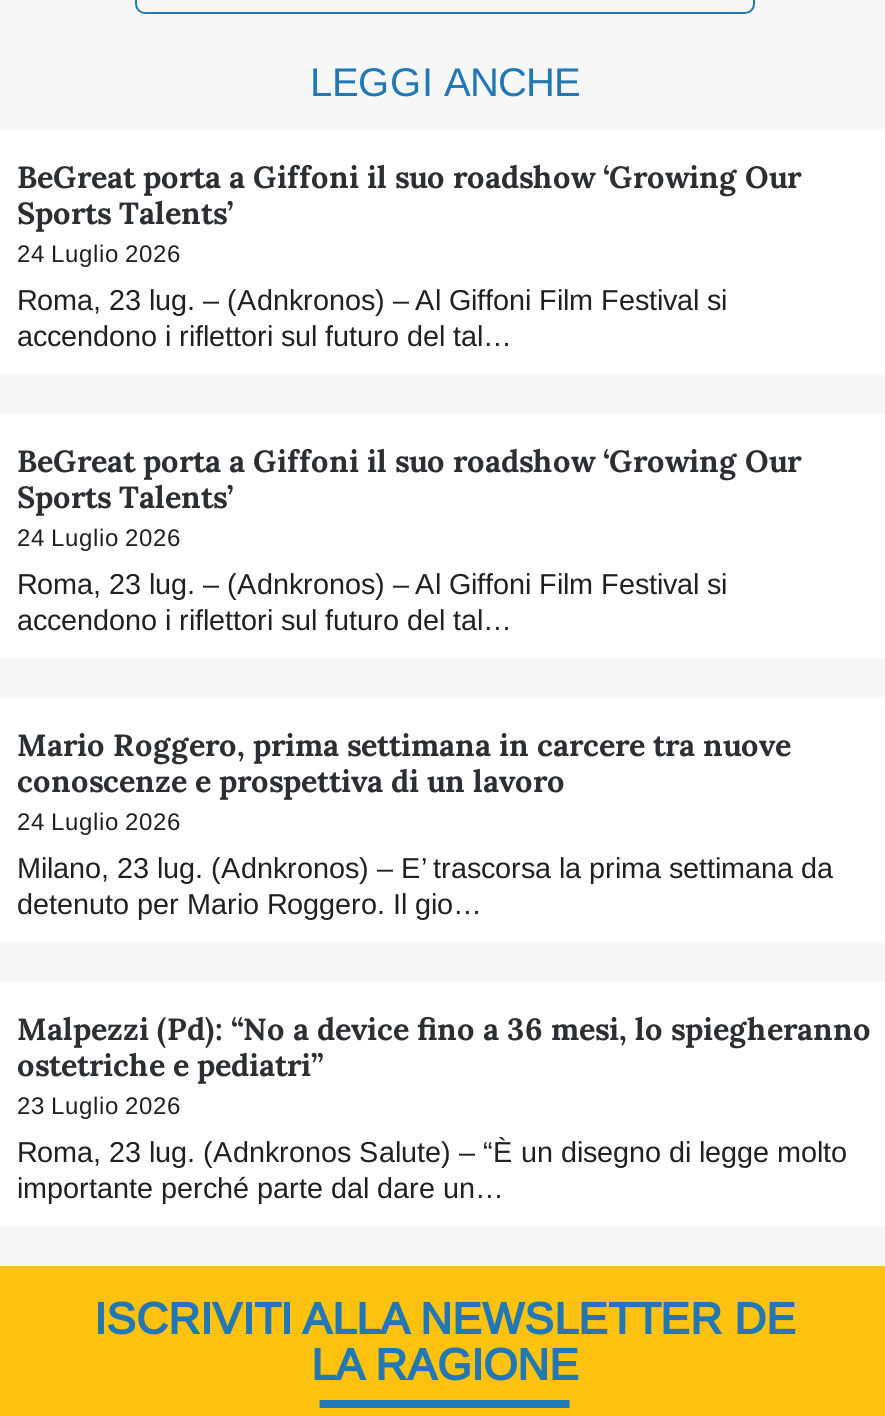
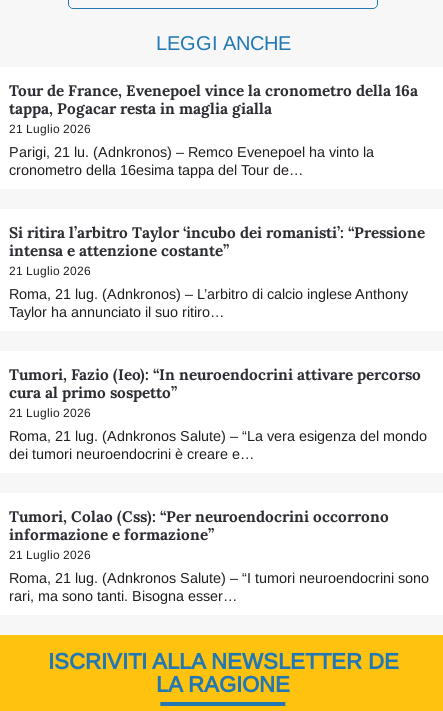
- BeGreat porta a Giffoni il suo roadshow ‘Growing Our
- Sports Talents’
- 24 Luglio 2026
+ Tour de France, Evenepoel vince la cronometro della 16a
+ tappa, Pogacar resta in maglia gialla
+ 21 Luglio 2026

- Roma, 23 lug. – (Adnkronos) – Al Giffoni Film Festival si
- accendono i riflettori sul futuro del tal…
+ Parigi, 21 lu. (Adnkronos) – Remco Evenepoel ha vinto la
+ cronometro della 16esima tappa del Tour de…

- BeGreat porta a Giffoni il suo roadshow ‘Growing Our
- Sports Talents’
- 24 Luglio 2026
+ Si ritira l’arbitro Taylor ‘incubo dei romanisti’: “Pressione
+ intensa e attenzione costante”
+ 21 Luglio 2026

- Roma, 23 lug. – (Adnkronos) – Al Giffoni Film Festival si
- accendono i riflettori sul futuro del tal…
+ Roma, 21 lug. (Adnkronos) – L’arbitro di calcio inglese Anthony
+ Taylor ha annunciato il suo ritiro…

- Mario Roggero, prima settimana in carcere tra nuove
- conoscenze e prospettiva di un lavoro
- 24 Luglio 2026
+ Tumori, Fazio (Ieo): “In neuroendocrini attivare percorso
+ cura al primo sospetto”
+ 21 Luglio 2026

- Milano, 23 lug. (Adnkronos) – E’ trascorsa la prima settimana da
- detenuto per Mario Roggero. Il gio…
+ Roma, 21 lug. (Adnkronos Salute) – “La vera esigenza del mondo
+ dei tumori neuroendocrini è creare e…

- Malpezzi (Pd): “No a device fino a 36 mesi, lo spiegheranno
- ostetriche e pediatri”
- 23 Luglio 2026
+ Tumori, Colao (Css): “Per neuroendocrini occorrono
+ informazione e formazione”
+ 21 Luglio 2026

- Roma, 23 lug. (Adnkronos Salute) – “È un disegno di legge molto
- importante perché parte dal dare un…
+ Roma, 21 lug. (Adnkronos Salute) – “I tumori neuroendocrini sono
+ rari, ma sono tanti. Bisogna esser…
